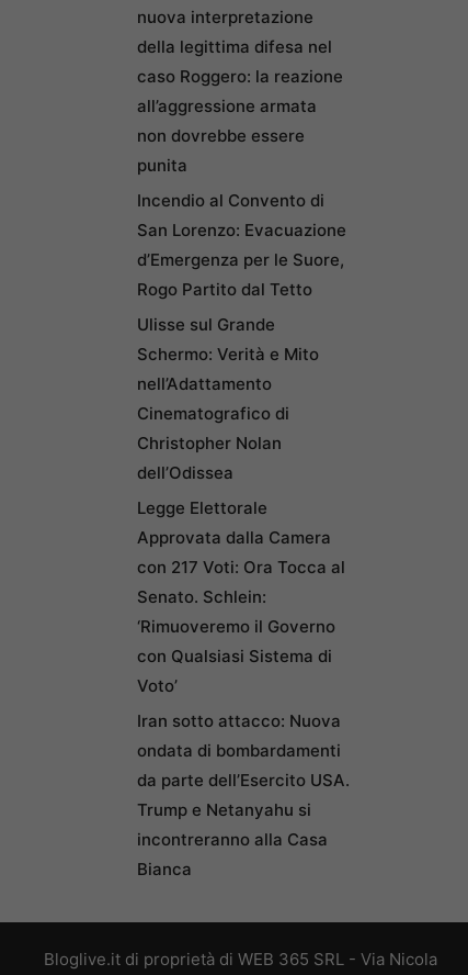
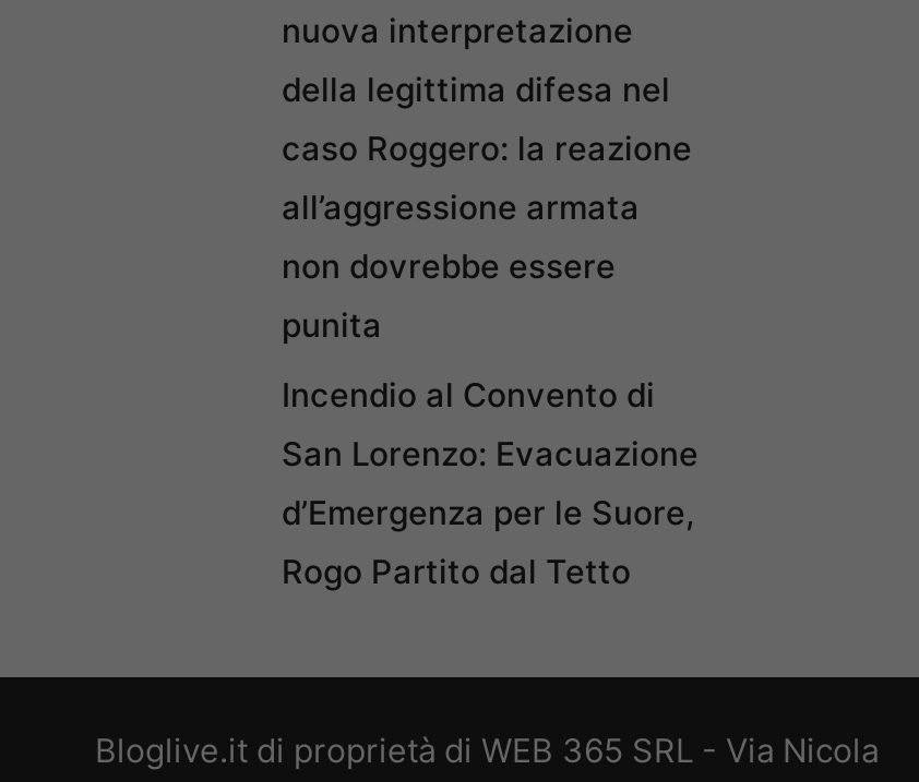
- Ulisse sul Grande
- Schermo: Verità e Mito
- nell’Adattamento
- Cinematografico di
- Christopher Nolan
- dell’Odissea
- Legge Elettorale
- Approvata dalla Camera
- con 217 Voti: Ora Tocca al
- Senato. Schlein:
- ‘Rimuoveremo il Governo
- con Qualsiasi Sistema di
- Voto’
- Iran sotto attacco: Nuova
- ondata di bombardamenti
- da parte dell’Esercito USA.
- Trump e Netanyahu si
- incontreranno alla Casa
- Bianca
